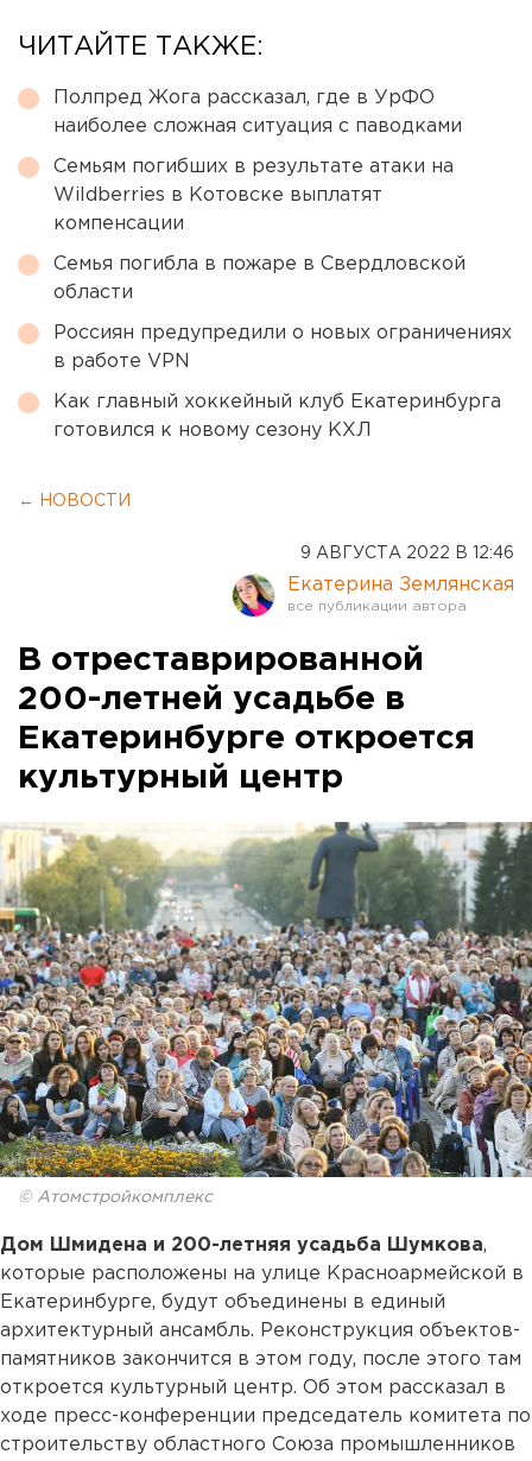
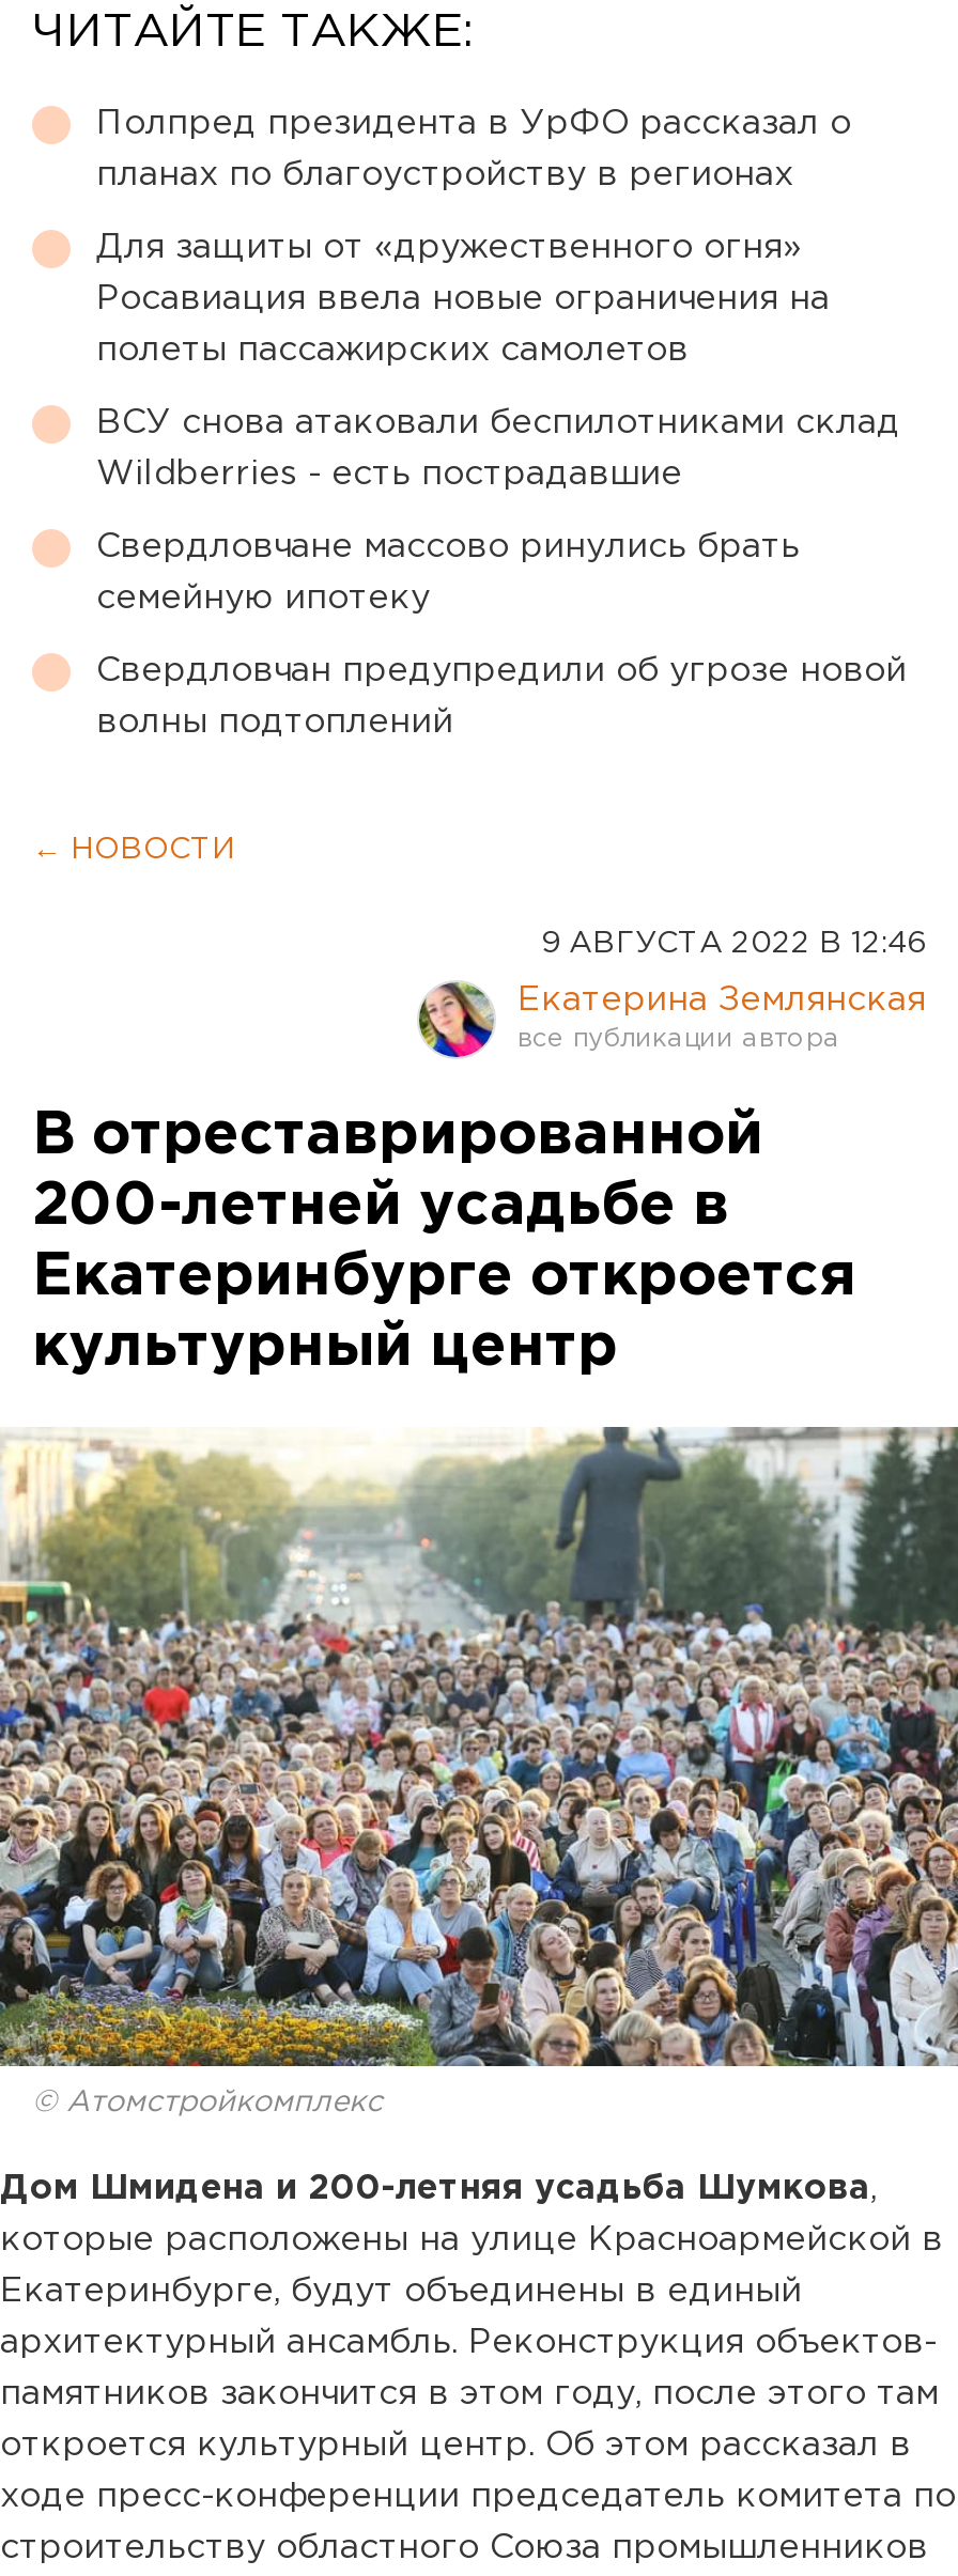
- Полпред Жога рассказал, где в УрФО
+ Полпред президента в УрФО рассказал о

- наиболее сложная ситуация с паводками
+ планах по благоустройству в регионах

- Семьям погибших в результате атаки на
+ Для защиты от «дружественного огня»

- Wildberries в Котовске выплатят
+ Росавиация ввела новые ограничения на

- компенсации
+ полеты пассажирских самолетов

- Семья погибла в пожаре в Свердловской
+ ВСУ снова атаковали беспилотниками склад

- области
+ Wildberries - есть пострадавшие

- Россиян предупредили о новых ограничениях
+ Свердловчане массово ринулись брать

- в работе VPN
+ семейную ипотеку

- Как главный хоккейный клуб Екатеринбурга
+ Свердловчан предупредили об угрозе новой

- готовился к новому сезону КХЛ
+ волны подтоплений
